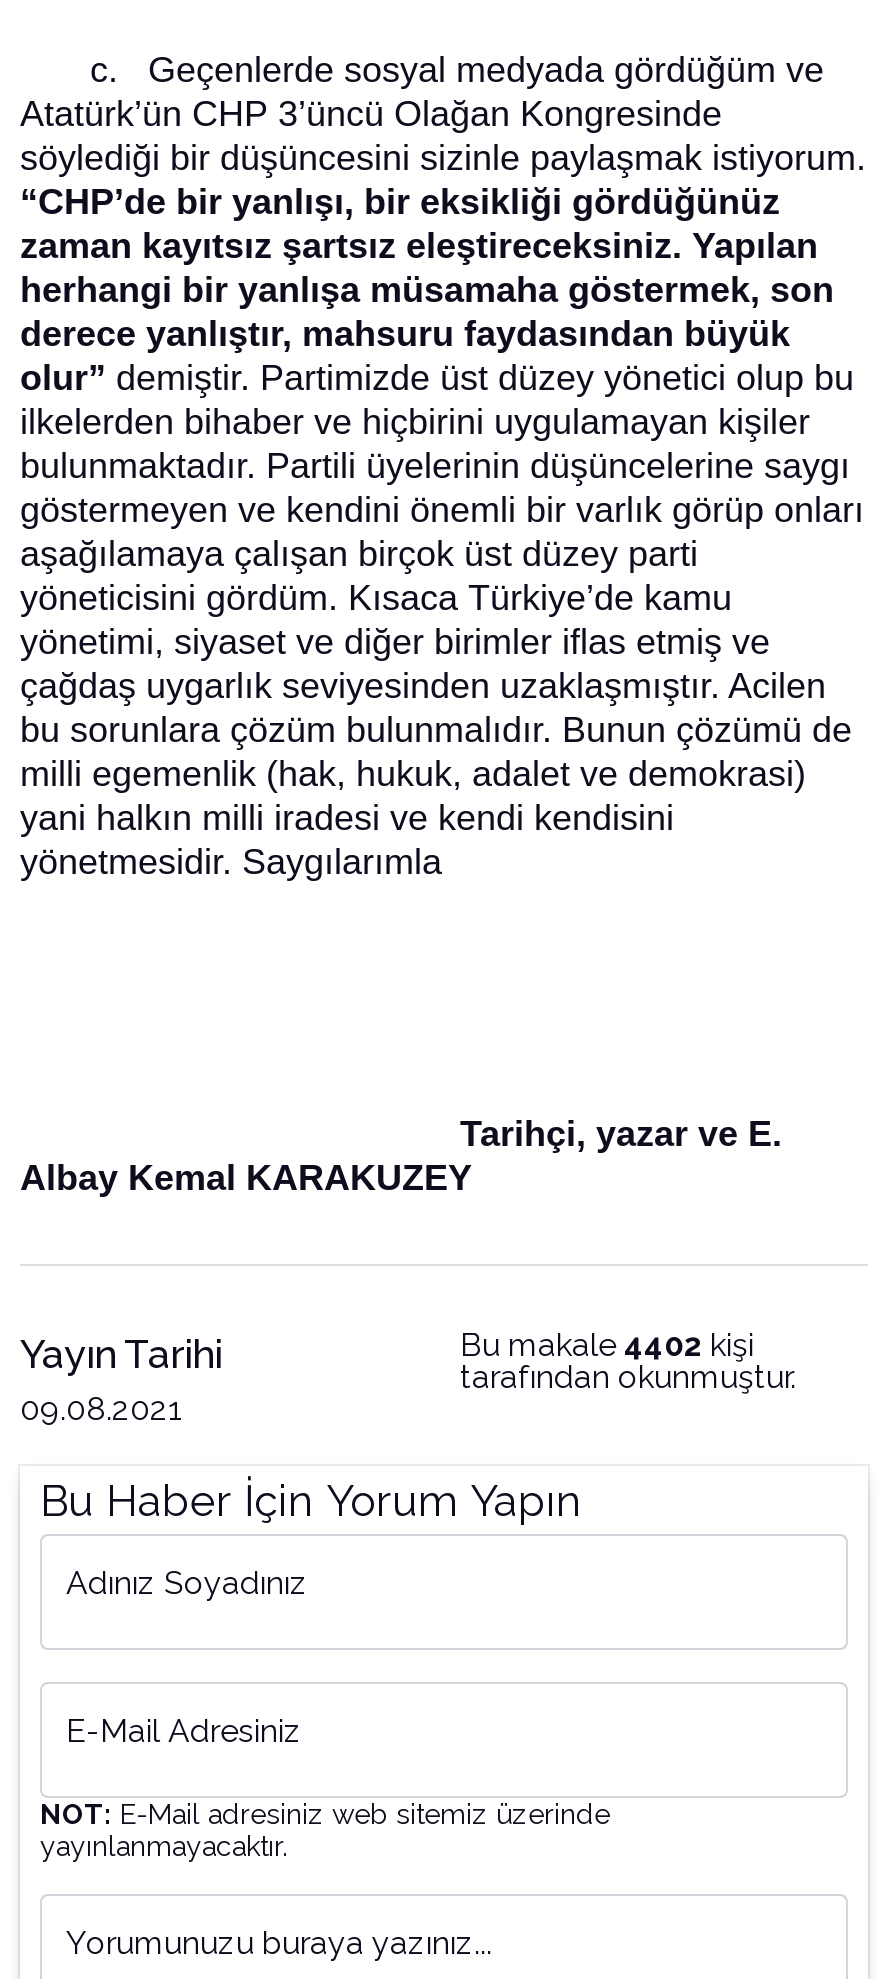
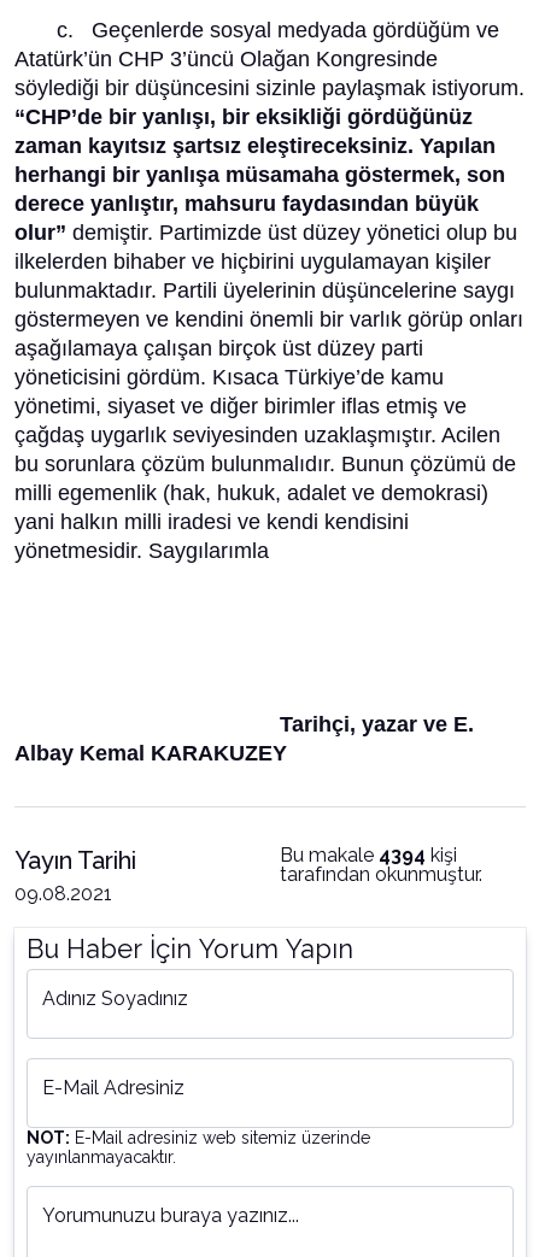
- Bu makale 4402 kişi
+ Bu makale 4394 kişi
